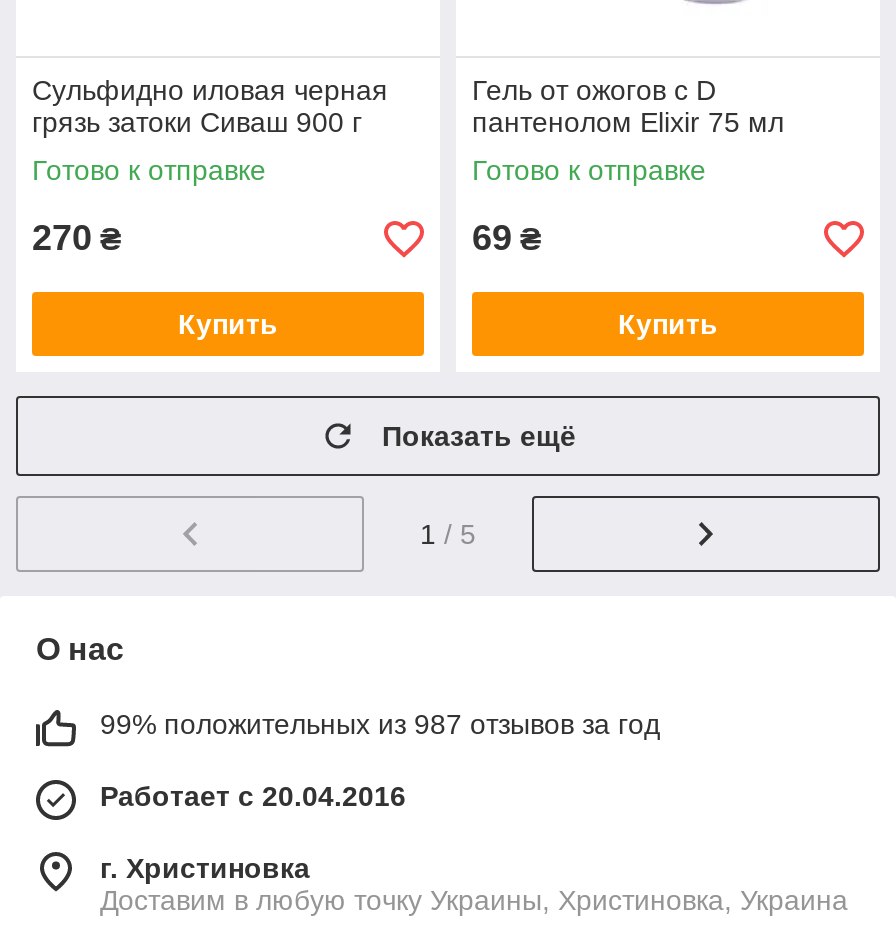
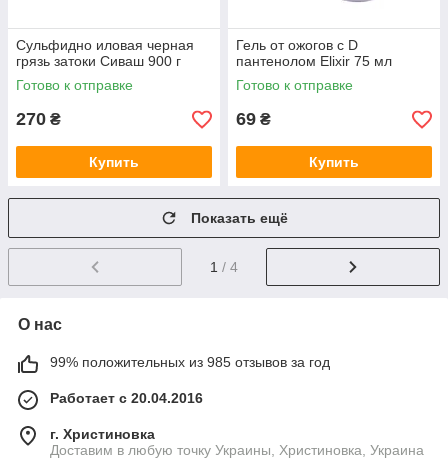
- 1 / 5
+ 1 / 4

- 99% положительных из 987 отзывов за год
+ 99% положительных из 985 отзывов за год
